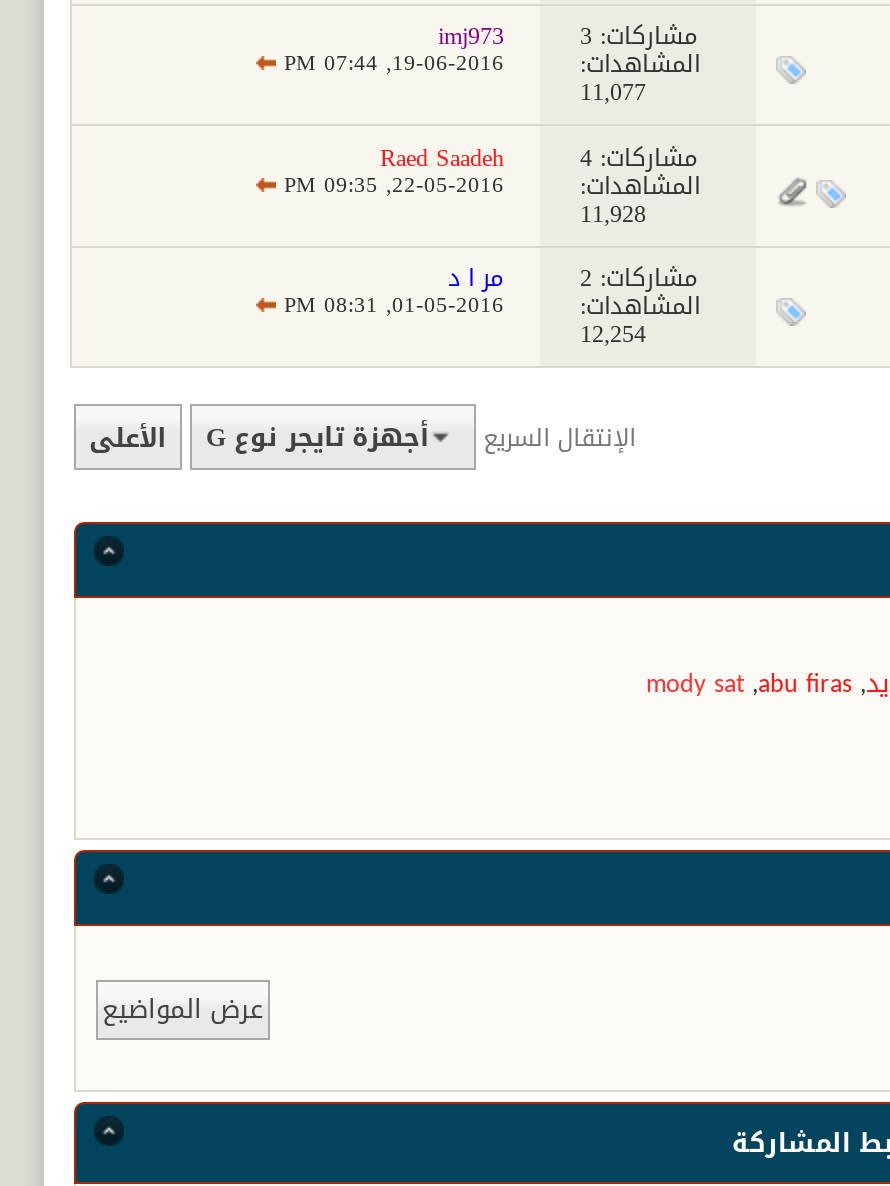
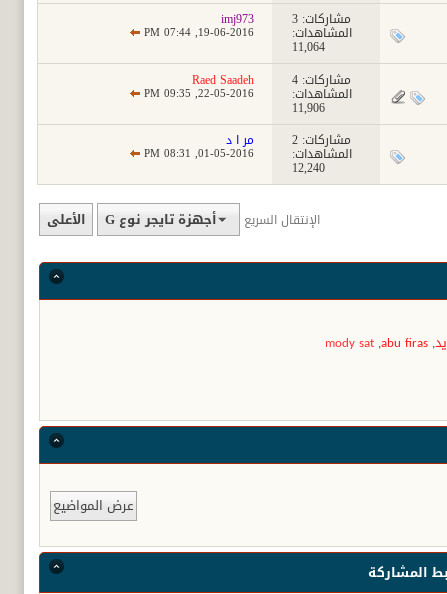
- 11,077
+ 11,064

- 11,928
+ 11,906

- 12,254
+ 12,240
